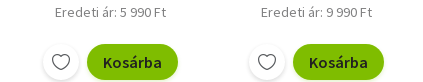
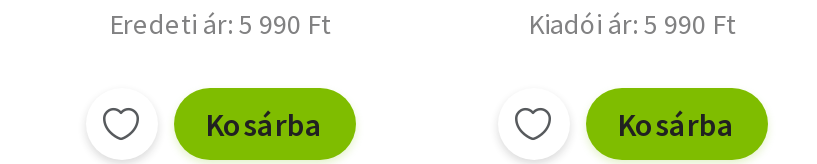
- Eredeti ár: 9 990 Ft
+ Kiadói ár: 5 990 Ft
